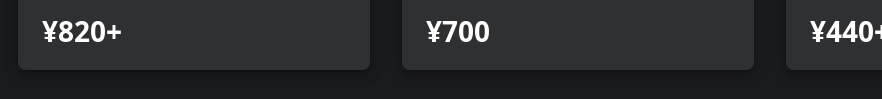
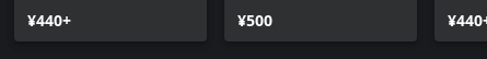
- ¥820+
+ ¥440+

- ¥700
+ ¥500
